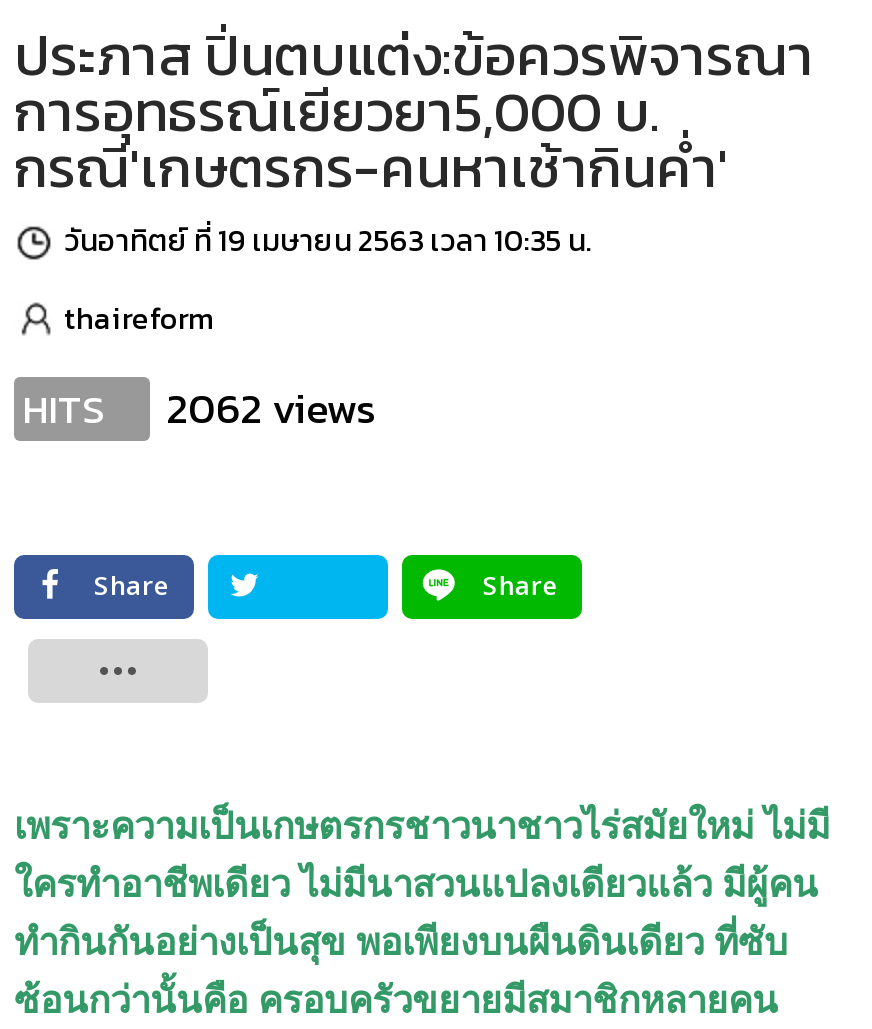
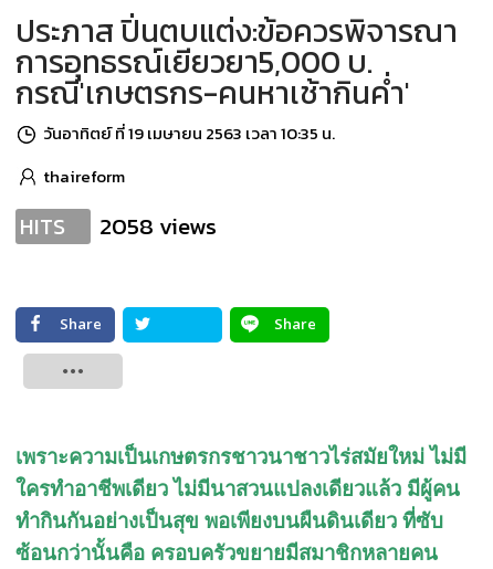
- HITS 2062 views
+ HITS 2058 views
